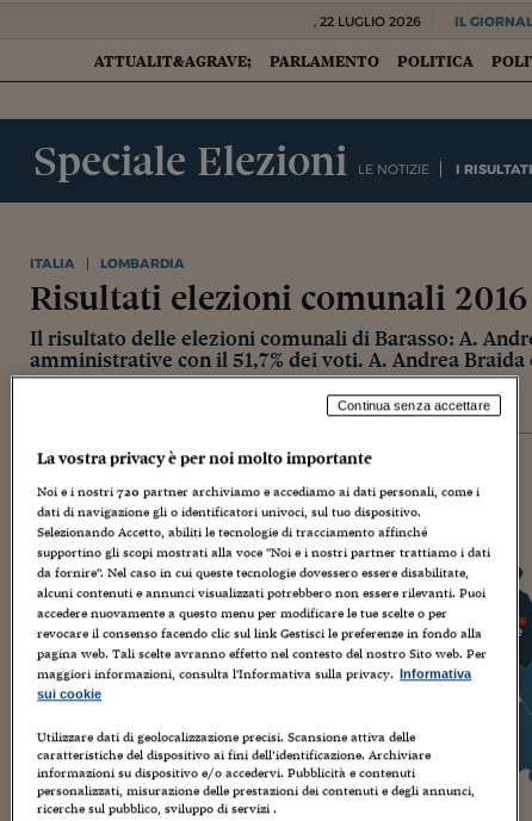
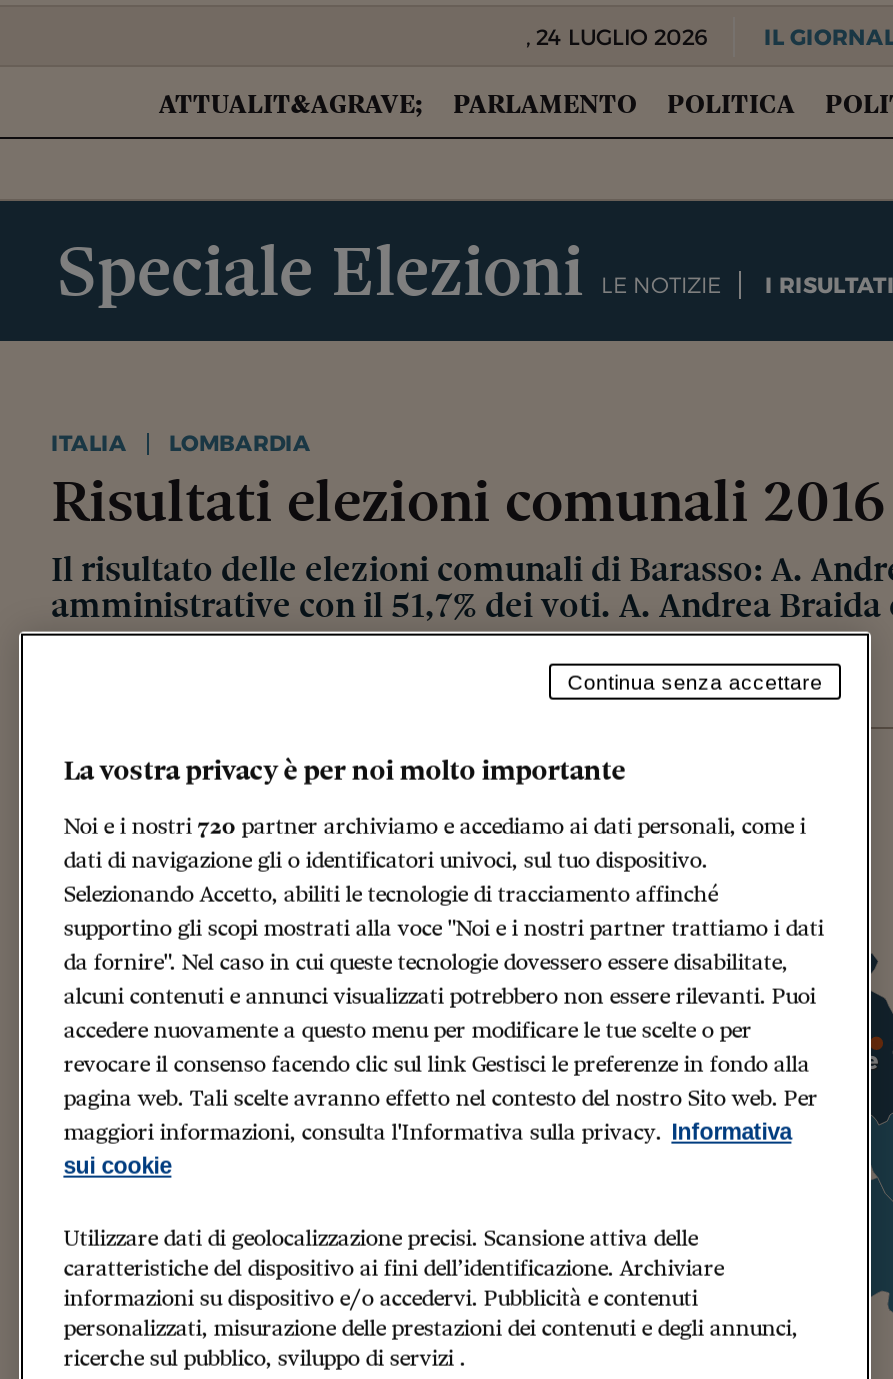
- , 22 LUGLIO 2026
+ , 24 LUGLIO 2026
